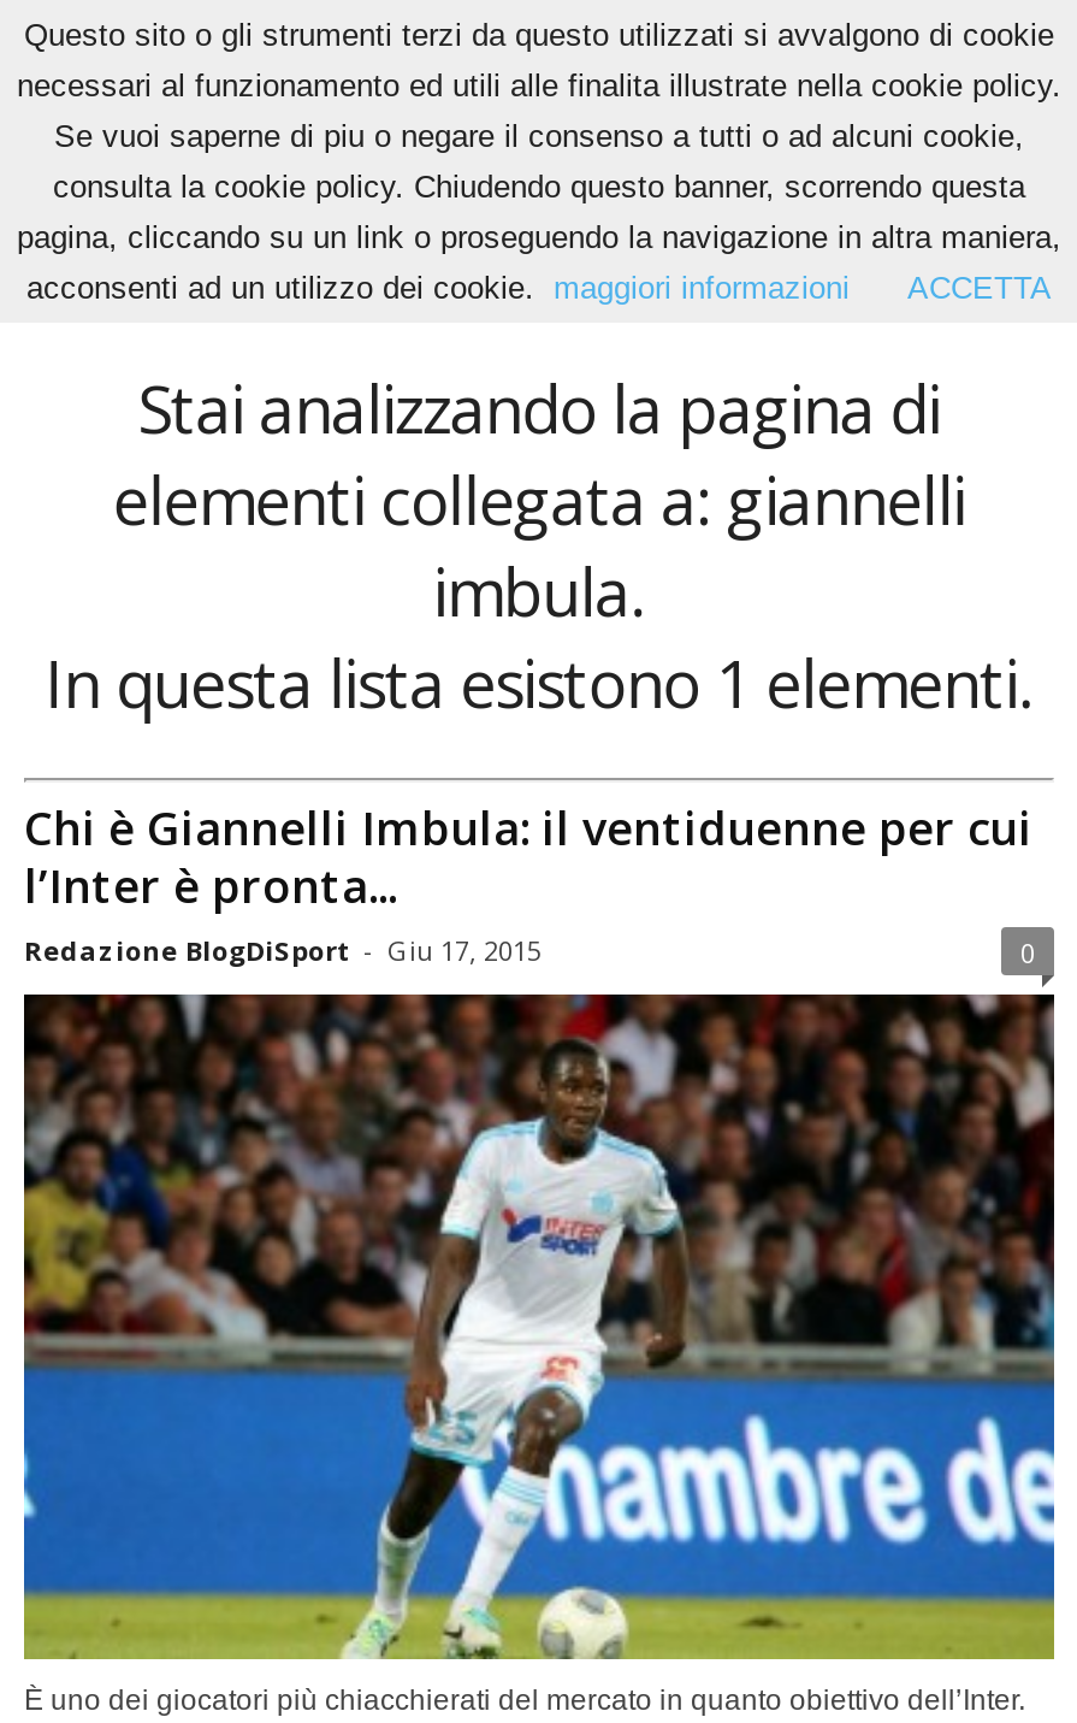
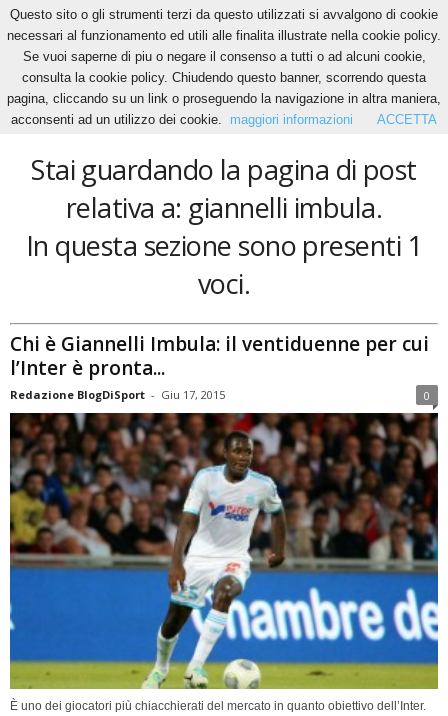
- Stai analizzando la pagina di
- elementi collegata a: giannelli
- imbula.
- In questa lista esistono 1 elementi.
+ Stai guardando la pagina di post
+ relativa a: giannelli imbula.
+ In questa sezione sono presenti 1
+ voci.
